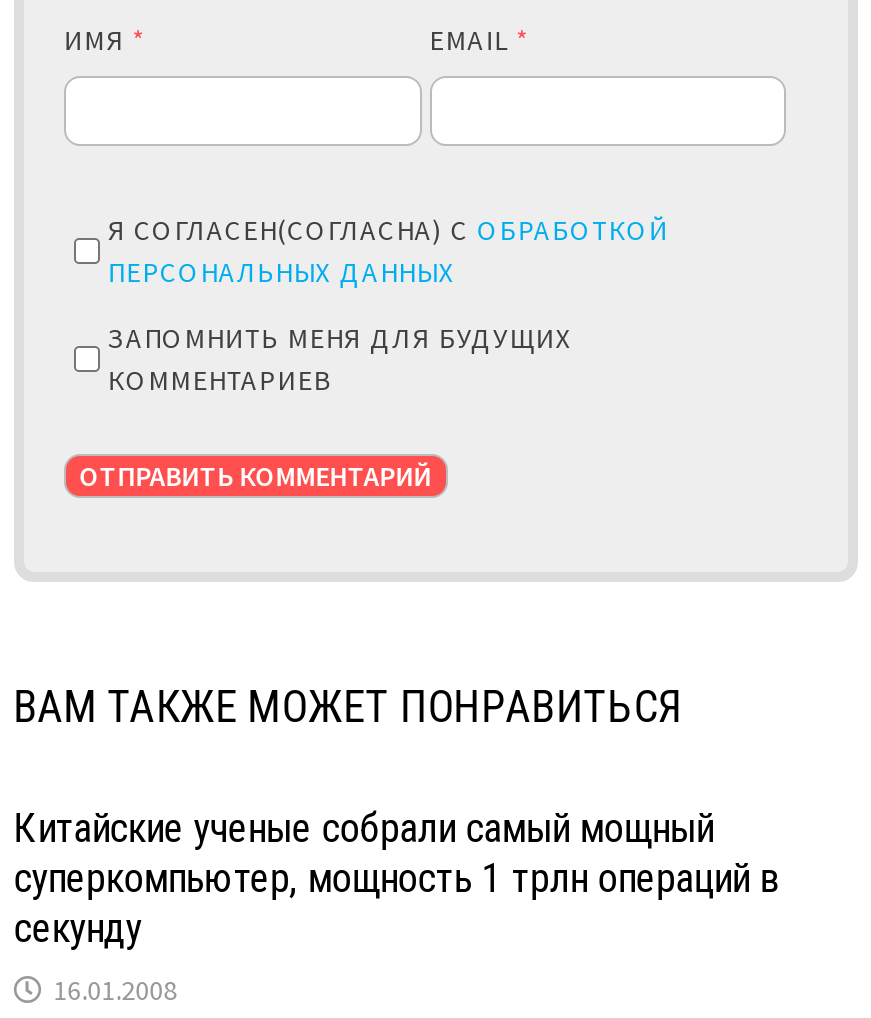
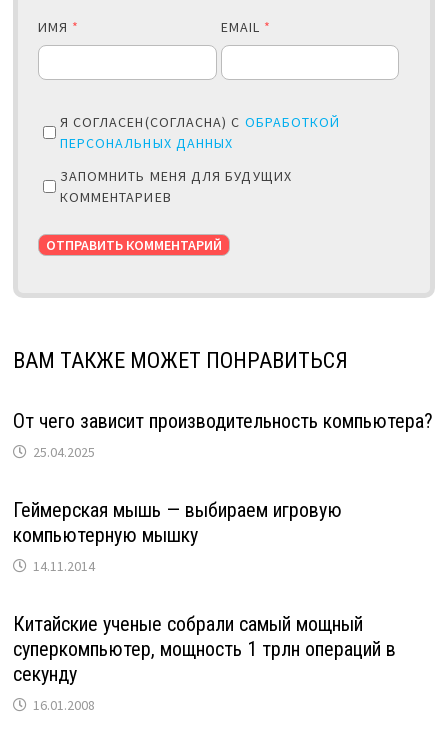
+ От чего зависит производительность компьютера?
+ 25.04.2025
+ Геймерская мышь — выбираем игровую
+ компьютерную мышку
+ 14.11.2014
